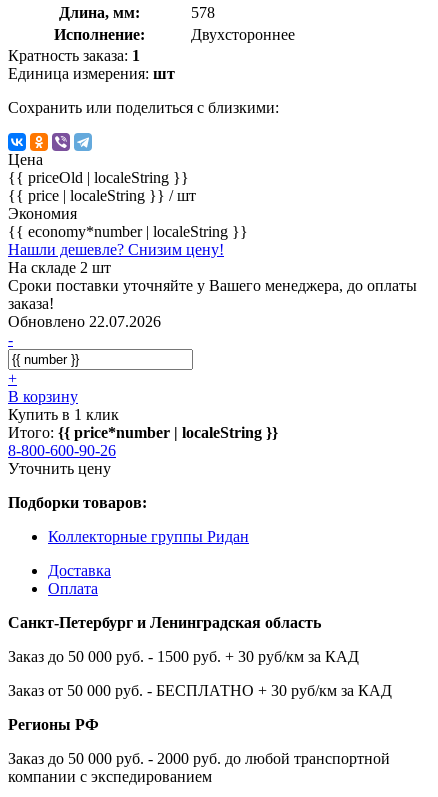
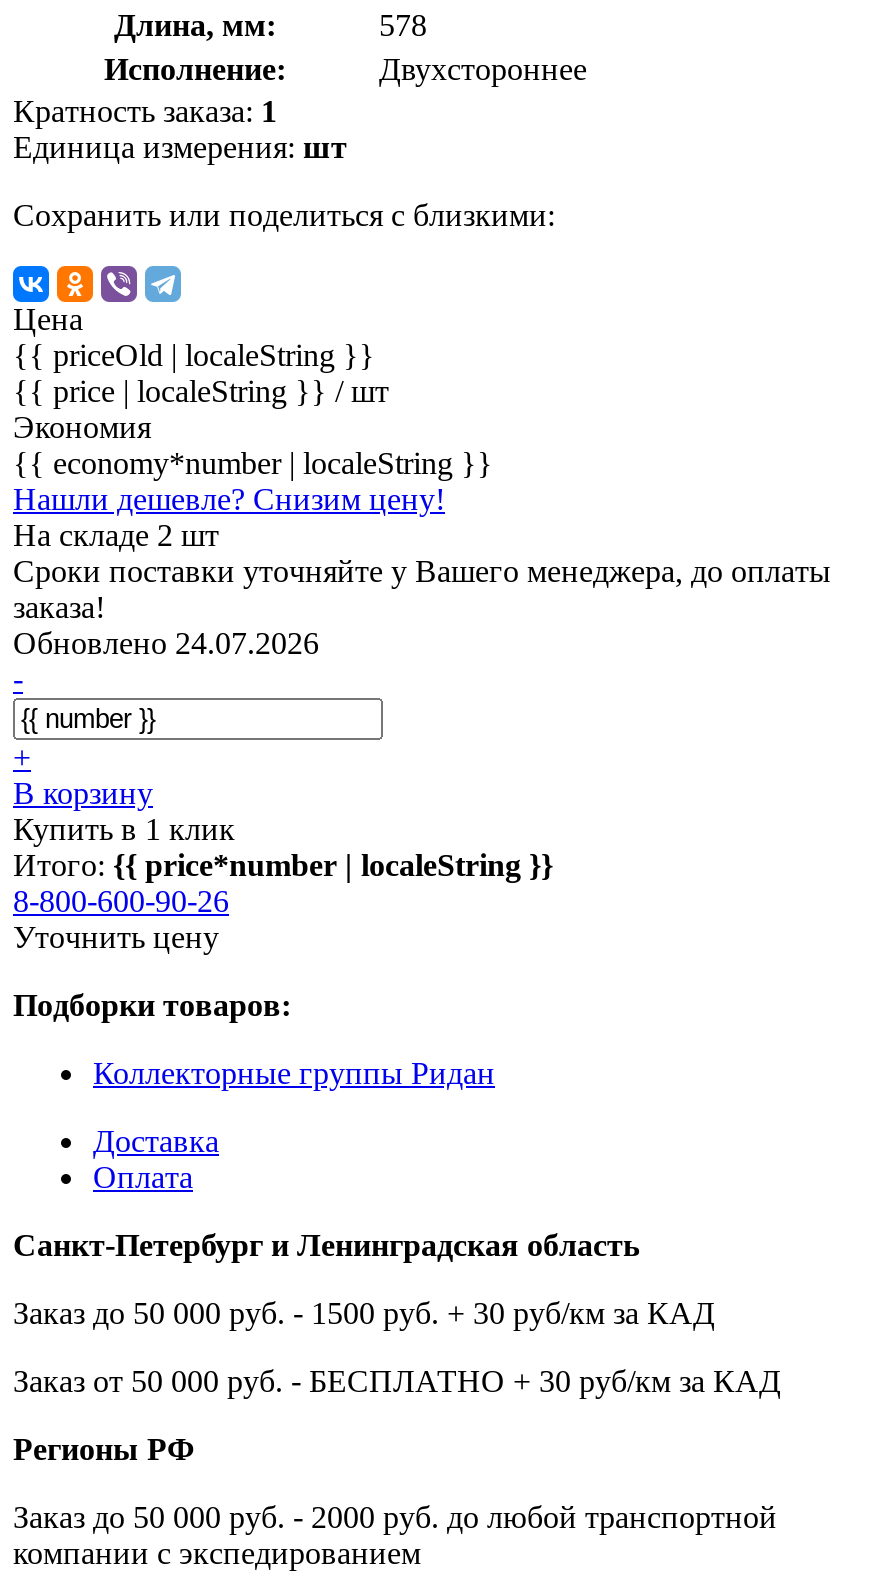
- Обновлено 22.07.2026
+ Обновлено 24.07.2026
